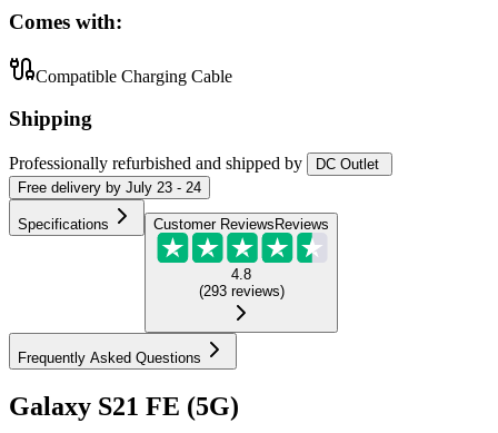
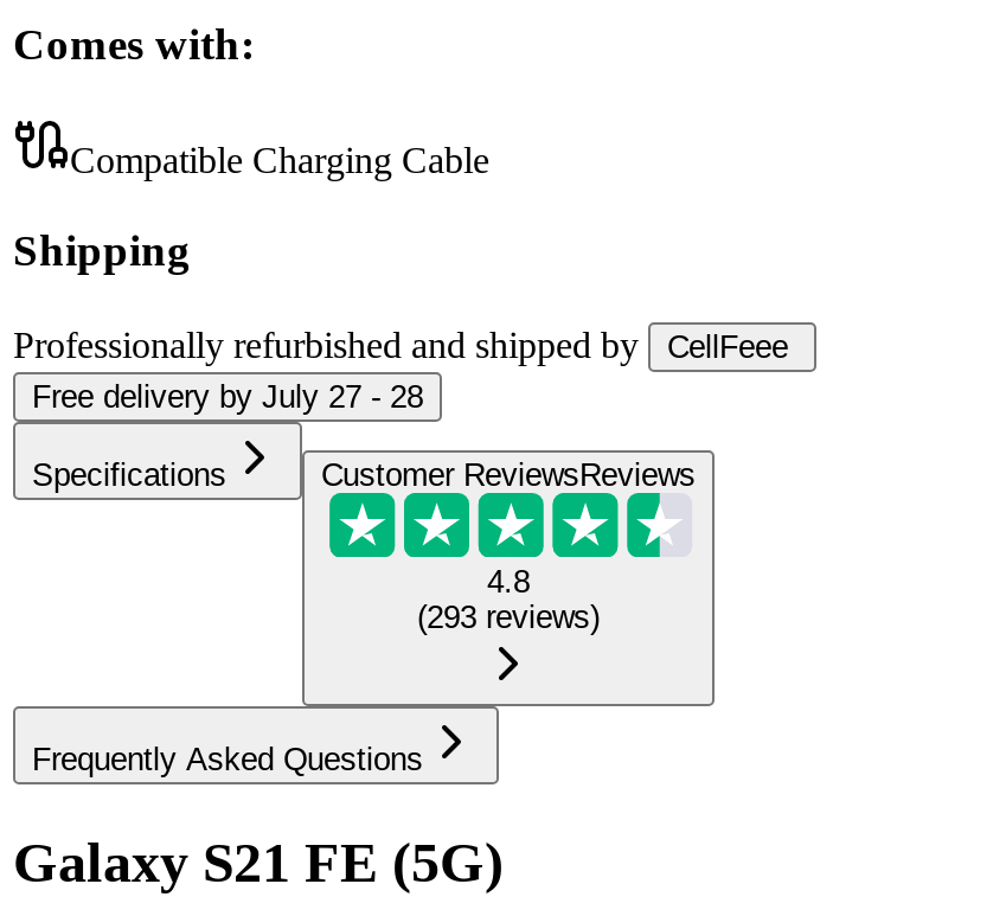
- DC Outlet
- Free delivery by July 23 - 24
+ CellFeee
+ Free delivery by July 27 - 28
